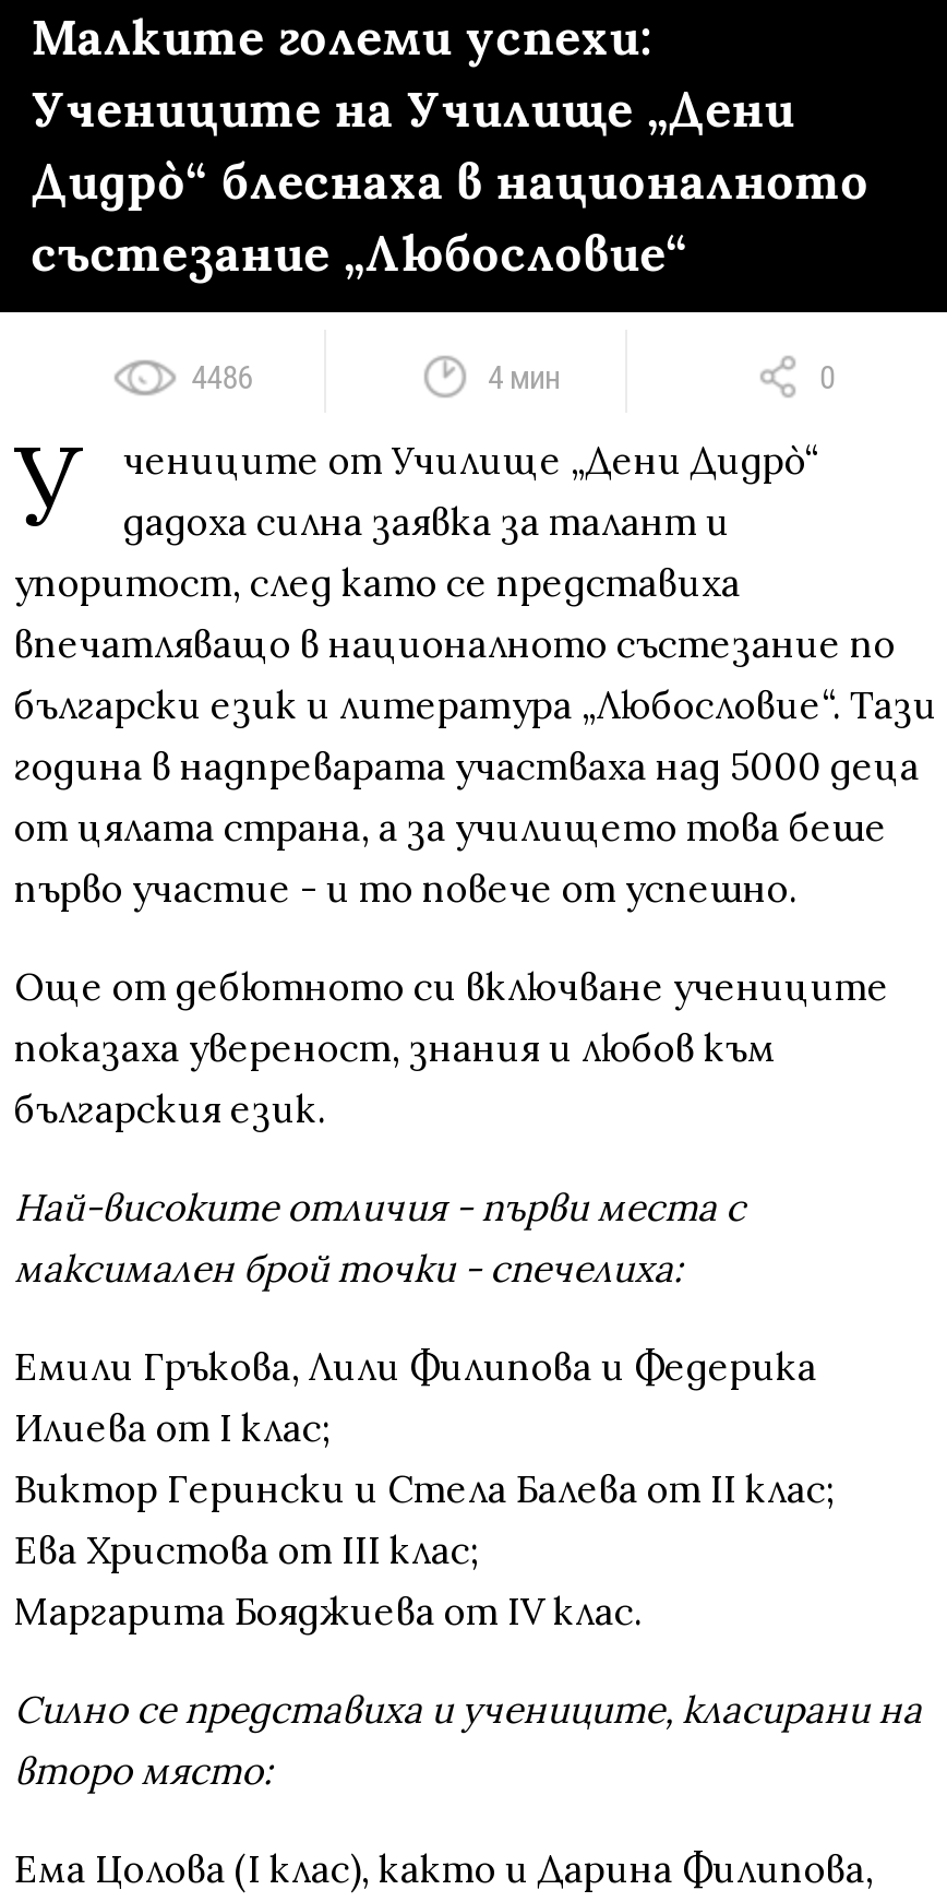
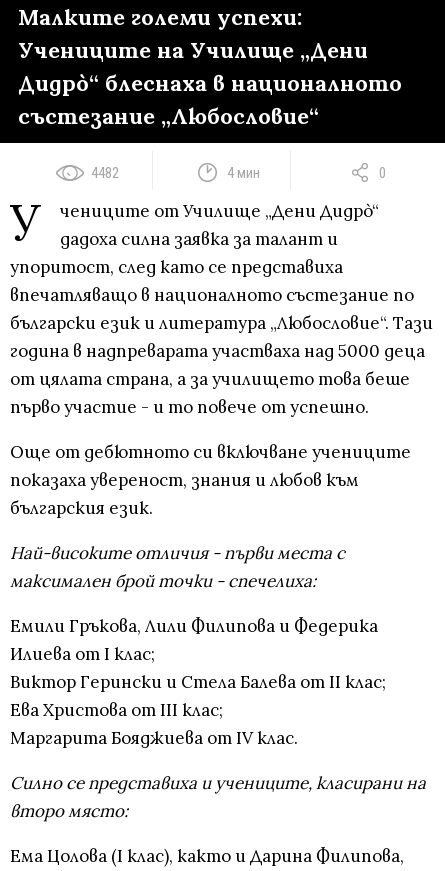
- 4486
+ 4482
